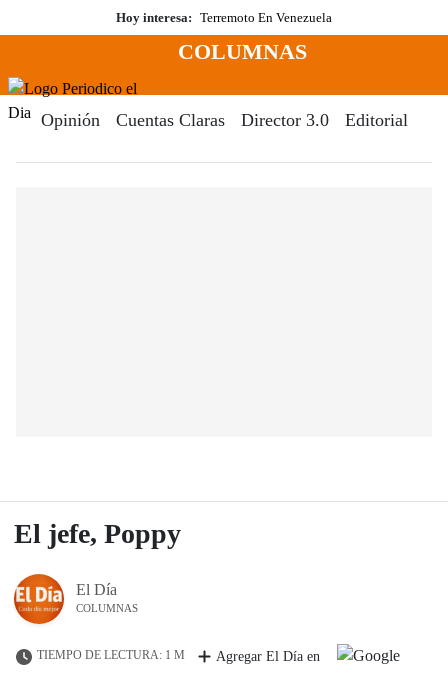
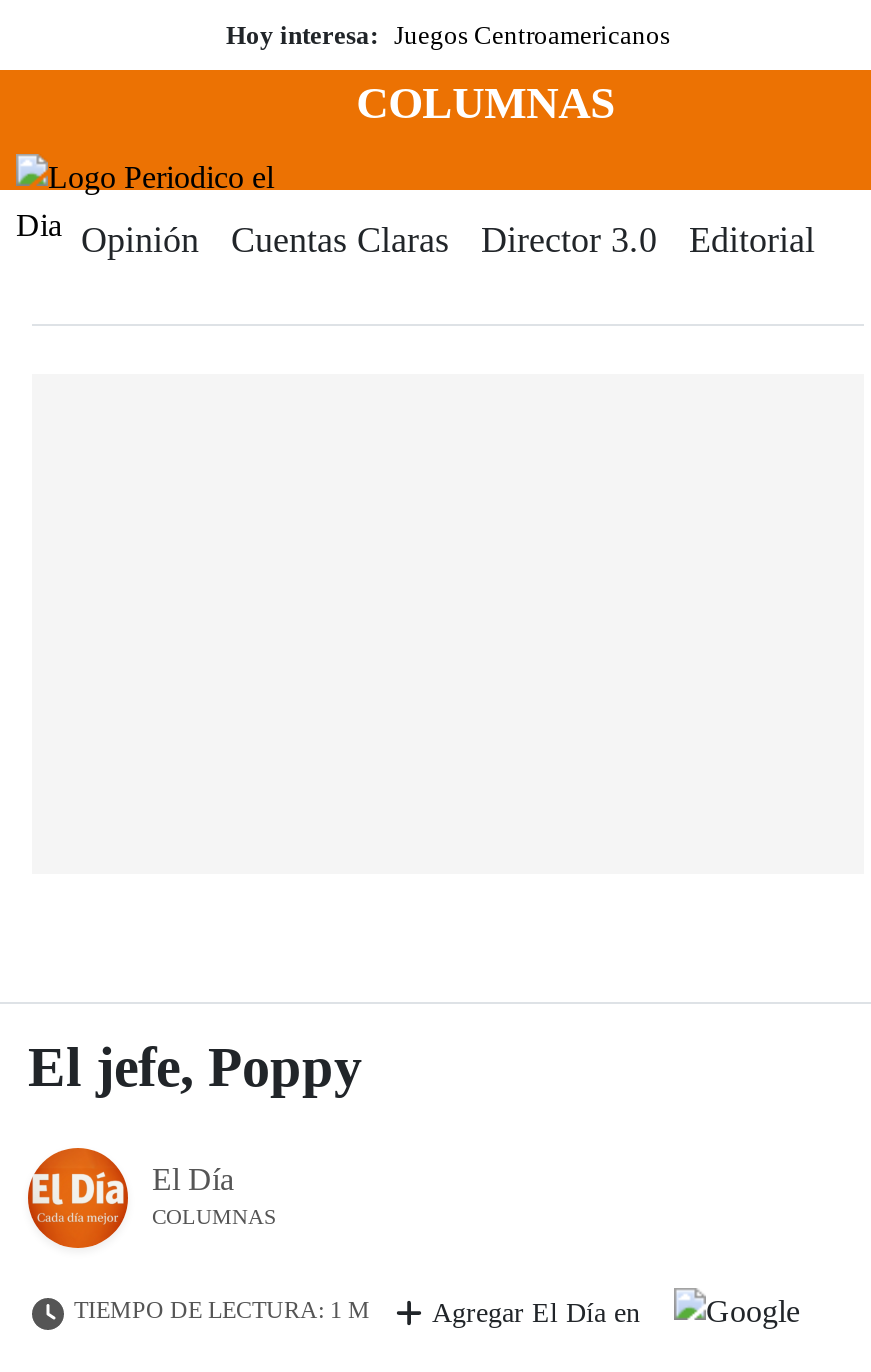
- Hoy interesa: Terremoto En Venezuela
+ Hoy interesa: Juegos Centroamericanos
